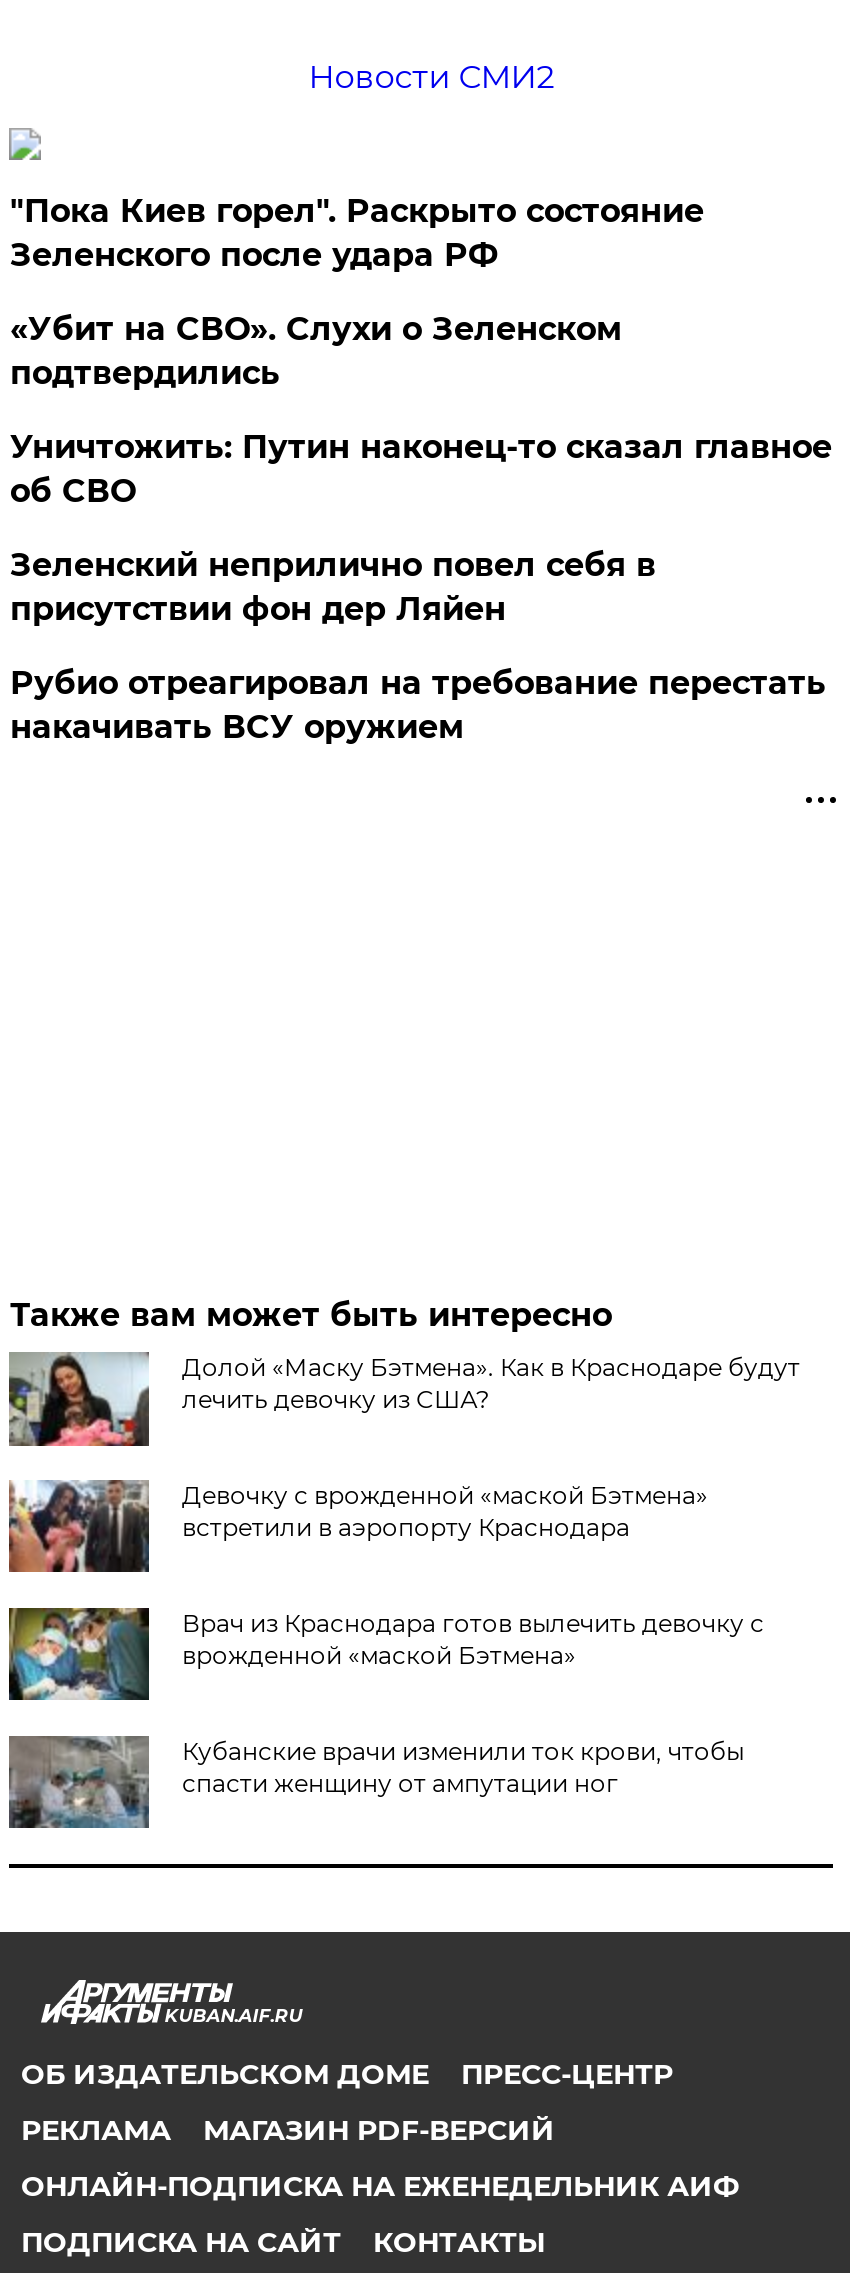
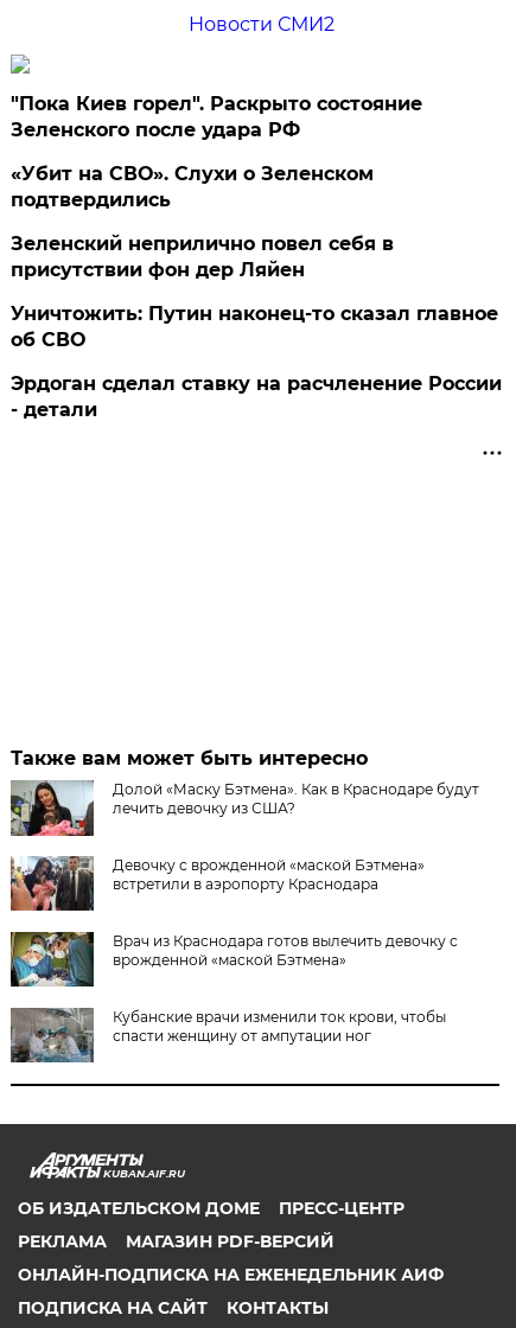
moved down: Уничтожить: Путин наконец-то сказал главное | об СВО

moved up: Зеленский неприлично повел cебя в | присутствии фон дер Ляйен

- Рубио отреагировал на требование перестать
- накачивать ВСУ оружием
+ Эрдоган сделал ставку на расчленение России
+ - детали
